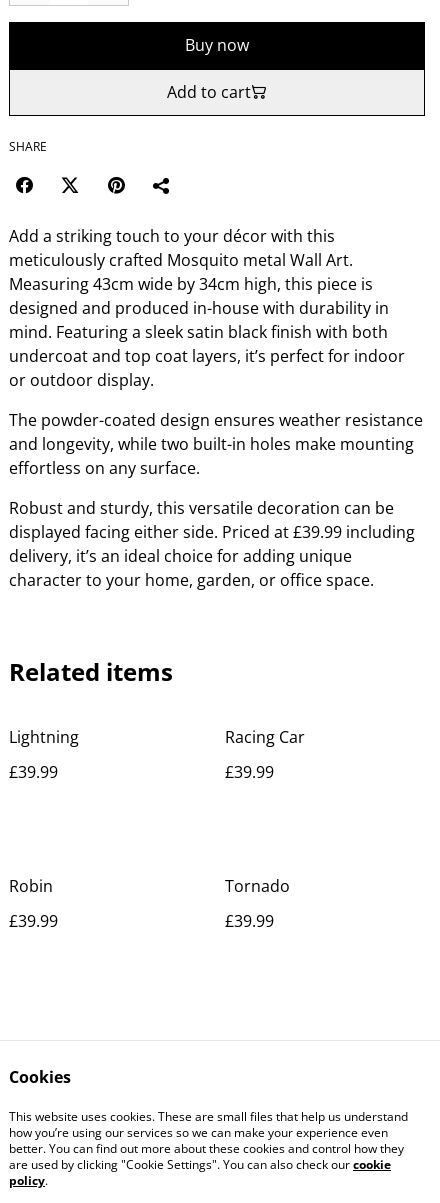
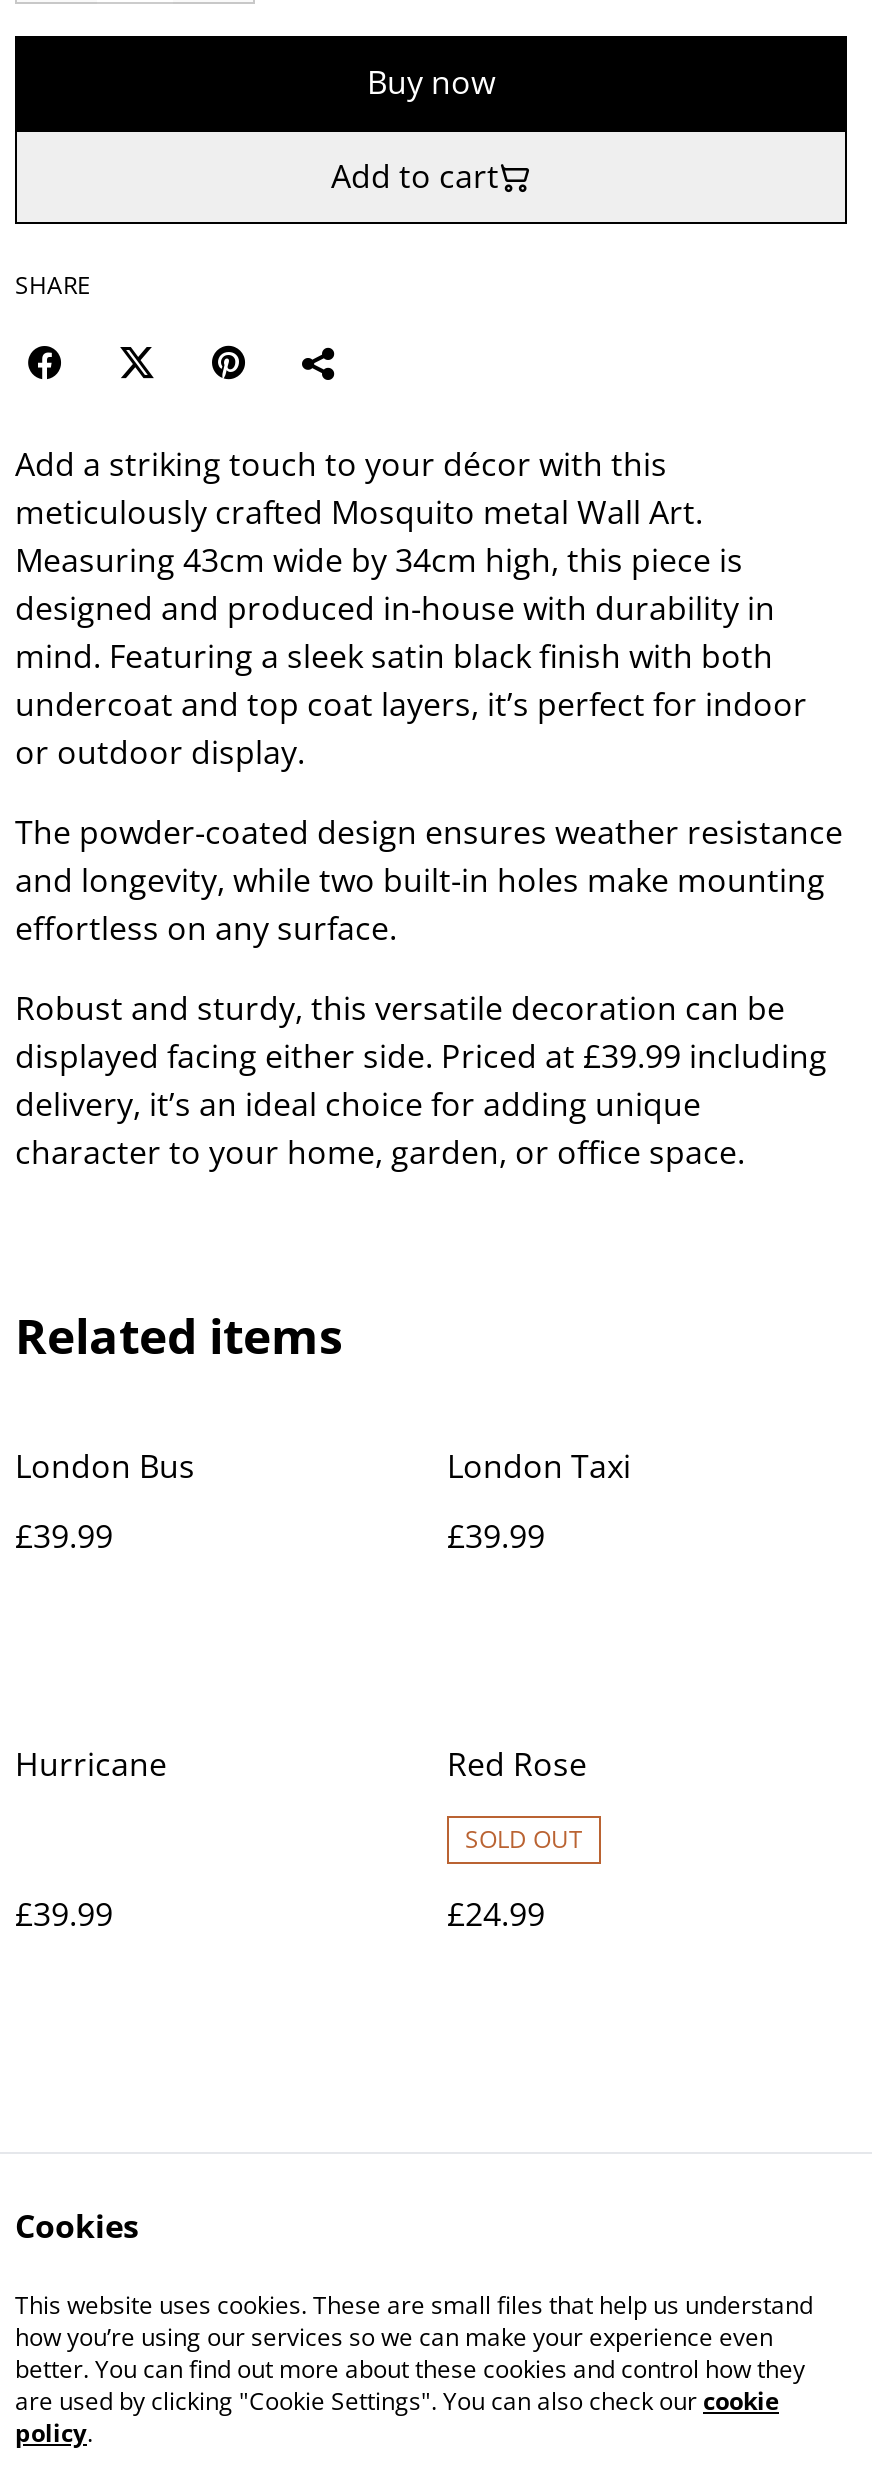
- Lightning
+ London Bus

- Racing Car
+ London Taxi

- Robin
+ Hurricane

- Tornado
- £39.99
+ Red Rose
+ SOLD OUT
+ £24.99
